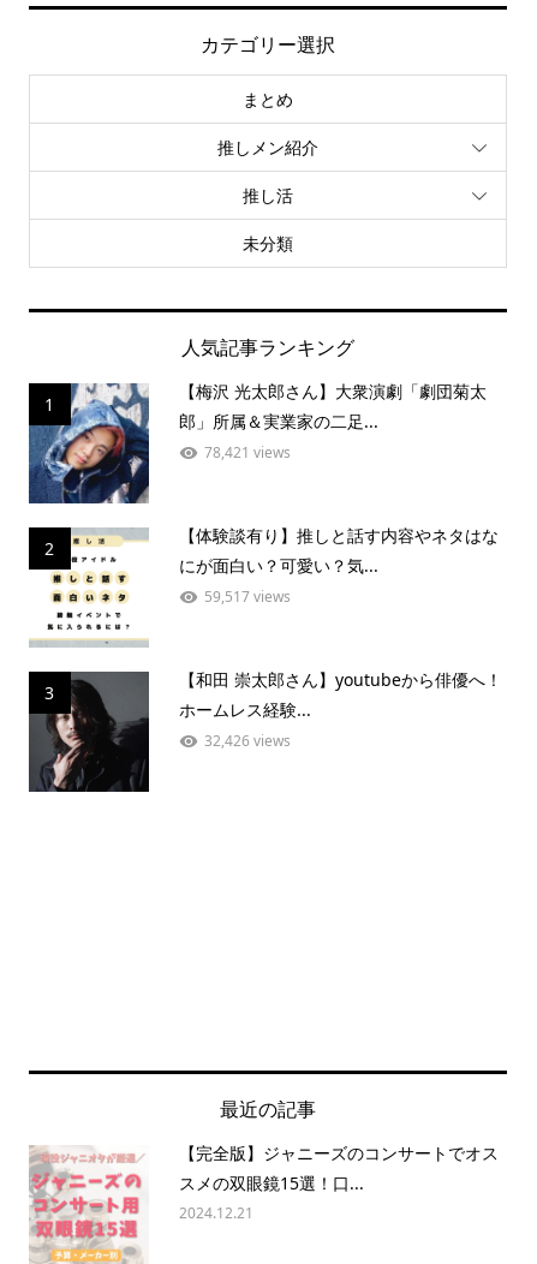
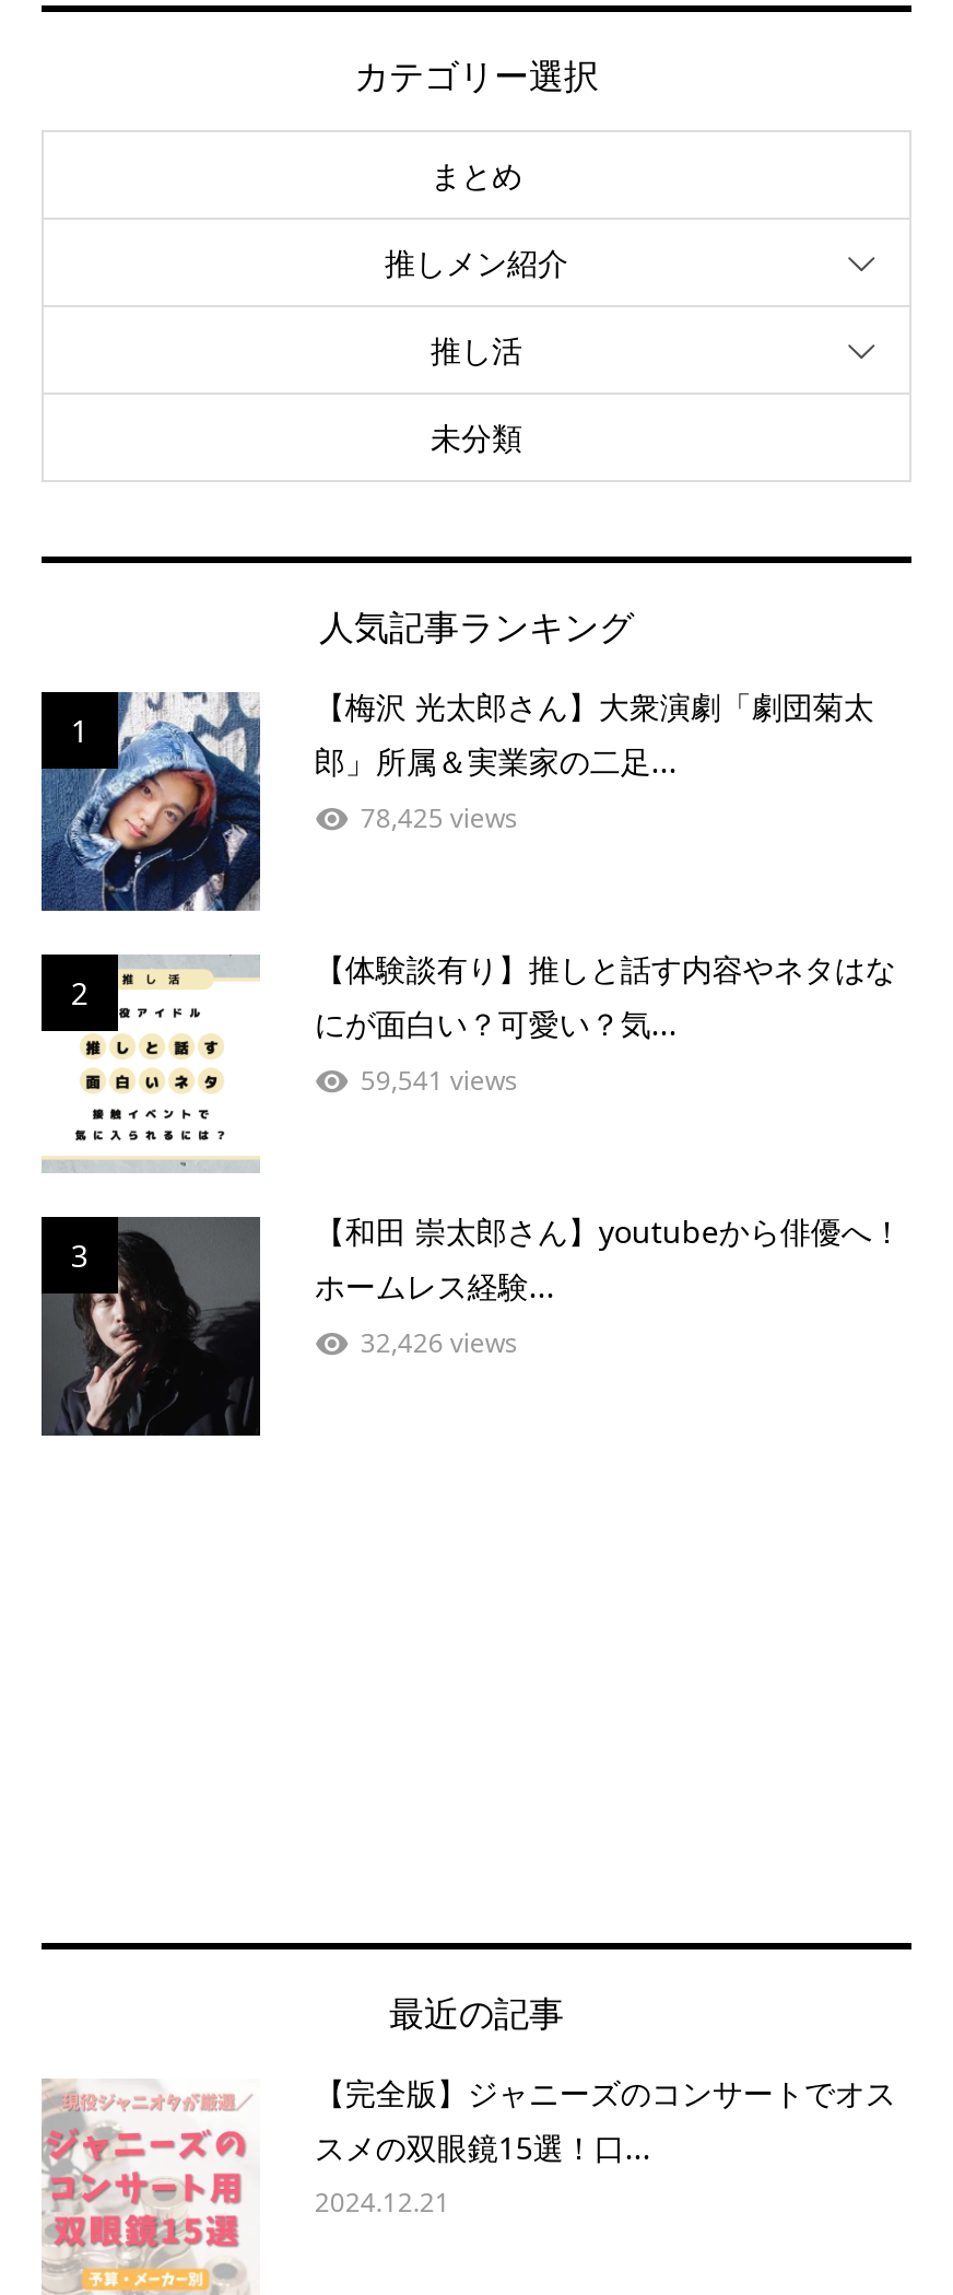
- 78,421 views
+ 78,425 views

- 59,517 views
+ 59,541 views
